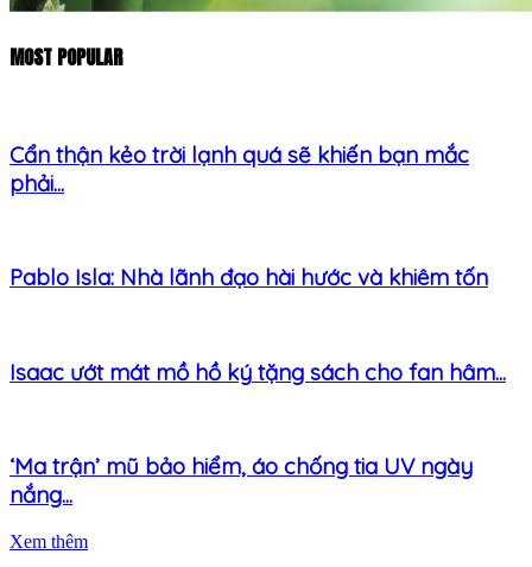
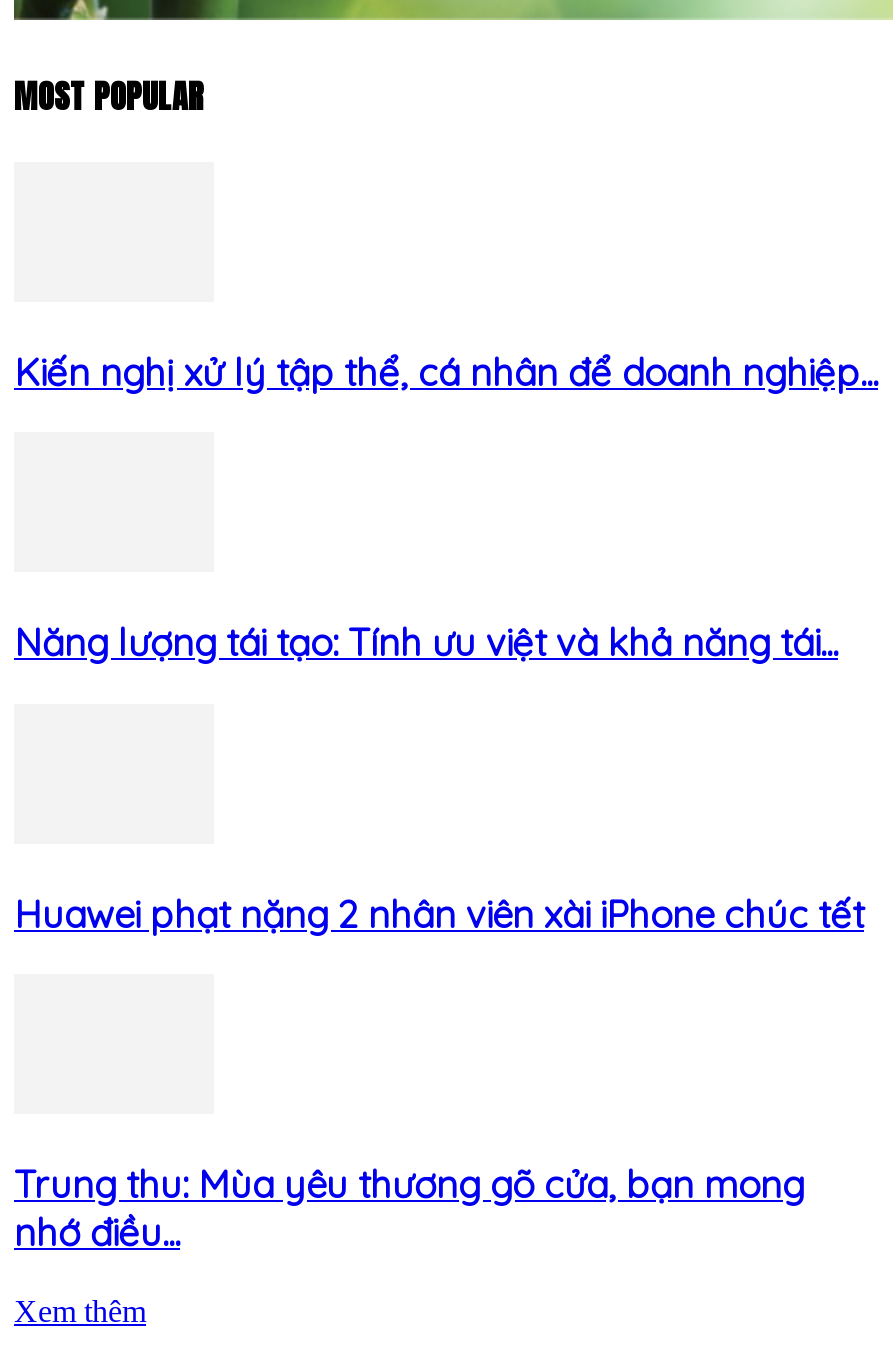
- Cẩn thận kẻo trời lạnh quá sẽ khiến bạn mắc
- phải...
+ Kiến nghị xử lý tập thể, cá nhân để doanh nghiệp...

- Pablo Isla: Nhà lãnh đạo hài hước và khiêm tốn
+ Năng lượng tái tạo: Tính ưu việt và khả năng tái...

- Isaac ướt mát mồ hồ ký tặng sách cho fan hâm...
+ Huawei phạt nặng 2 nhân viên xài iPhone chúc tết

- ‘Ma trận’ mũ bảo hiểm, áo chống tia UV ngày
- nắng...
+ Trung thu: Mùa yêu thương gõ cửa, bạn mong
+ nhớ điều...
